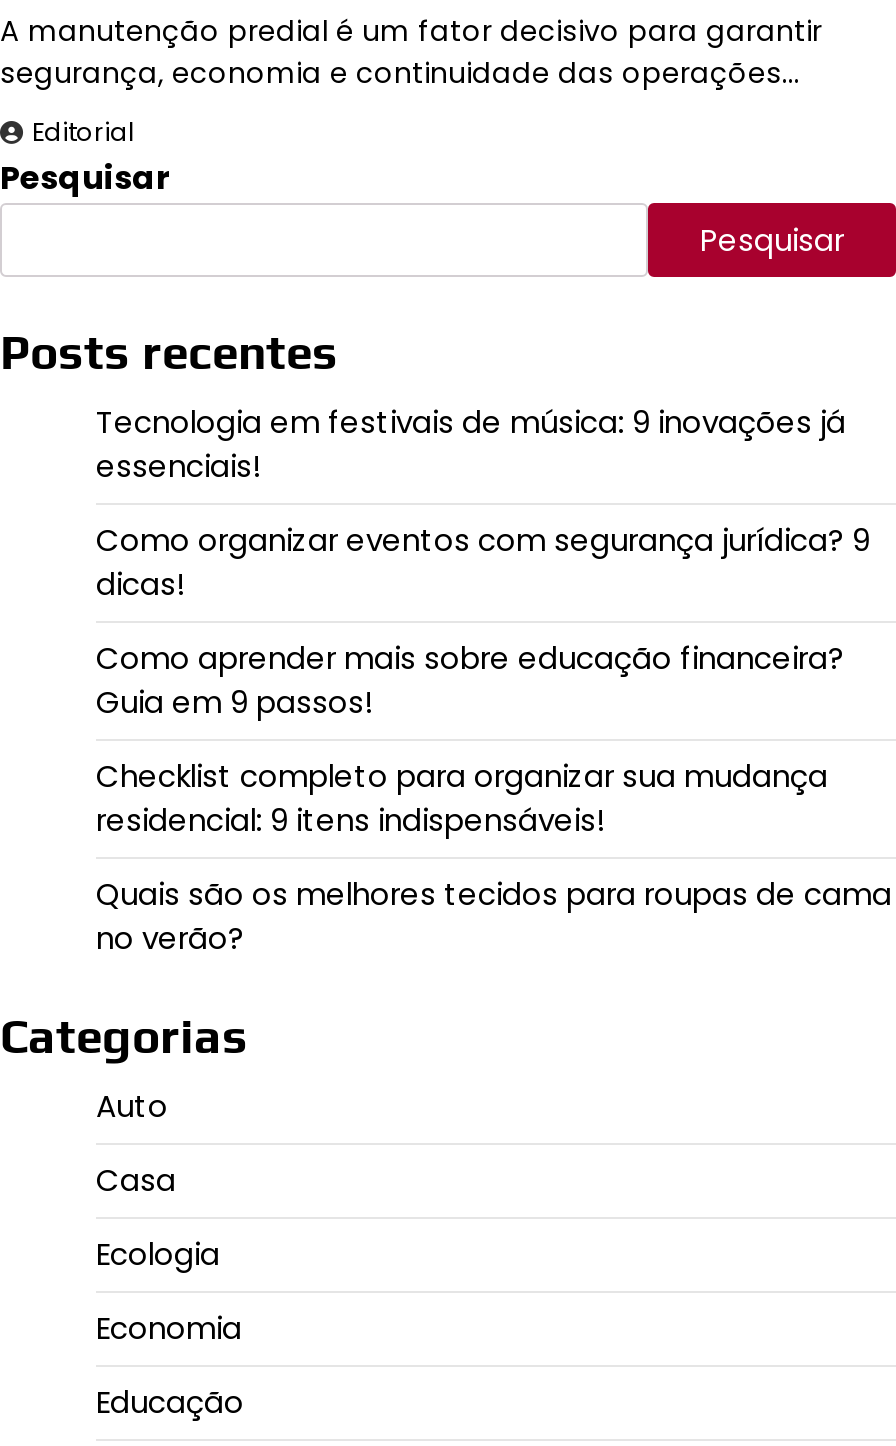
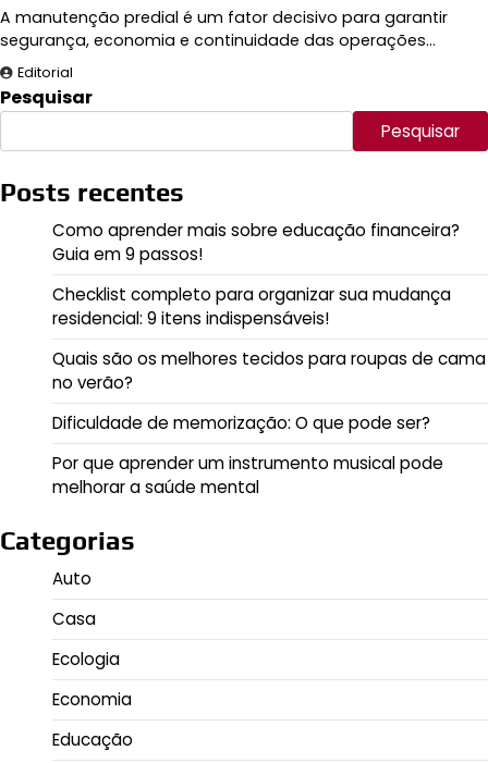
- Tecnologia em festivais de música: 9 inovações já
- essenciais!
- Como organizar eventos com segurança jurídica? 9
- dicas!

moved up: Como aprender mais sobre educação financeira? | Guia em 9 passos! | Checklist completo para organizar sua mudança | residencial: 9 itens indispensáveis! | Quais são os melhores tecidos para roupas de cama | no verão?

+ Dificuldade de memorização: O que pode ser?
+ Por que aprender um instrumento musical pode
+ melhorar a saúde mental
